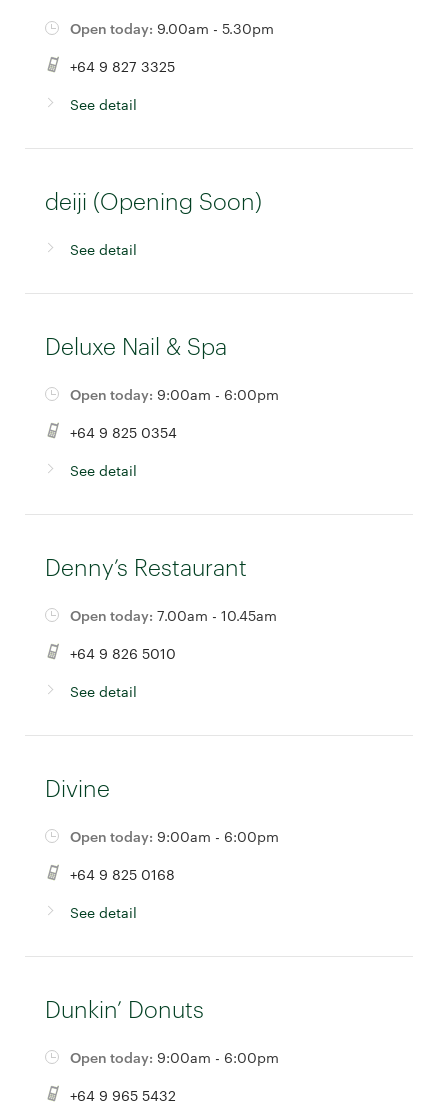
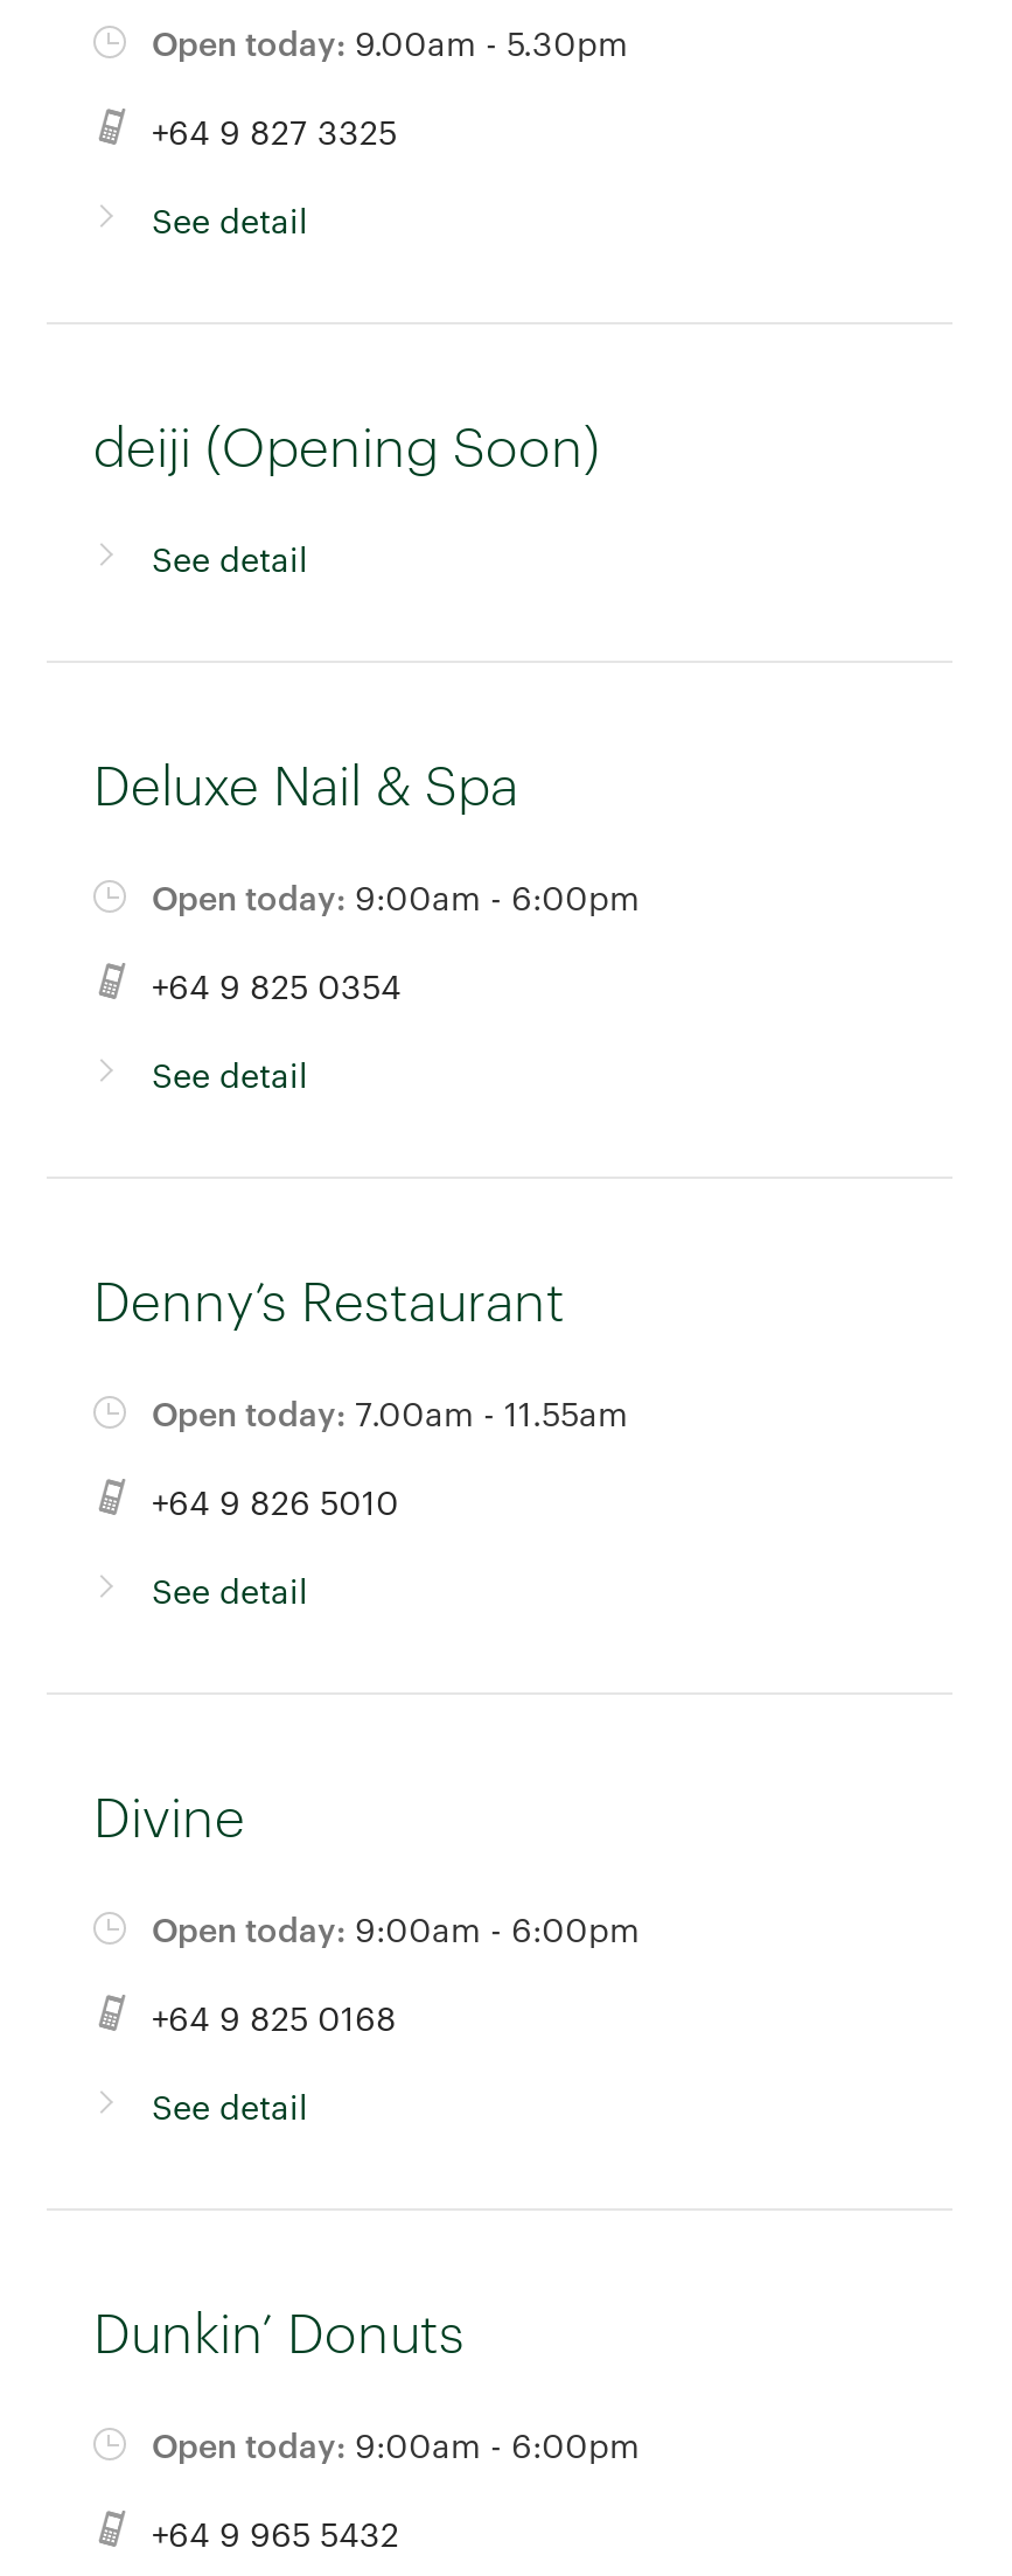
- Open today: 7.00am - 10.45am
+ Open today: 7.00am - 11.55am
